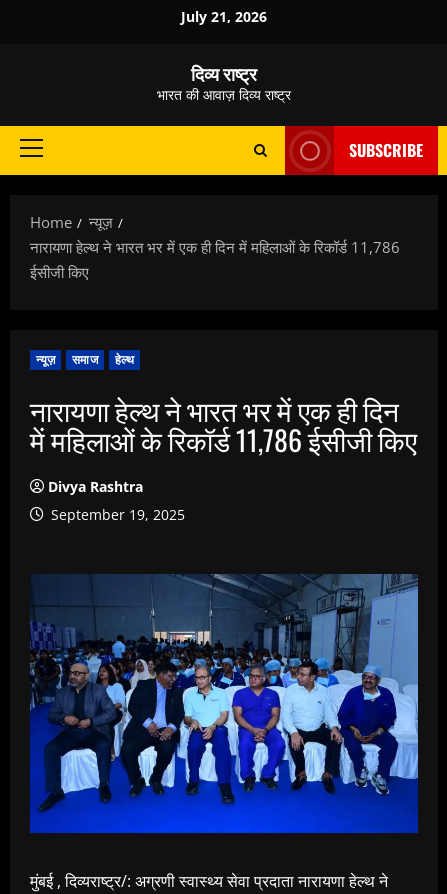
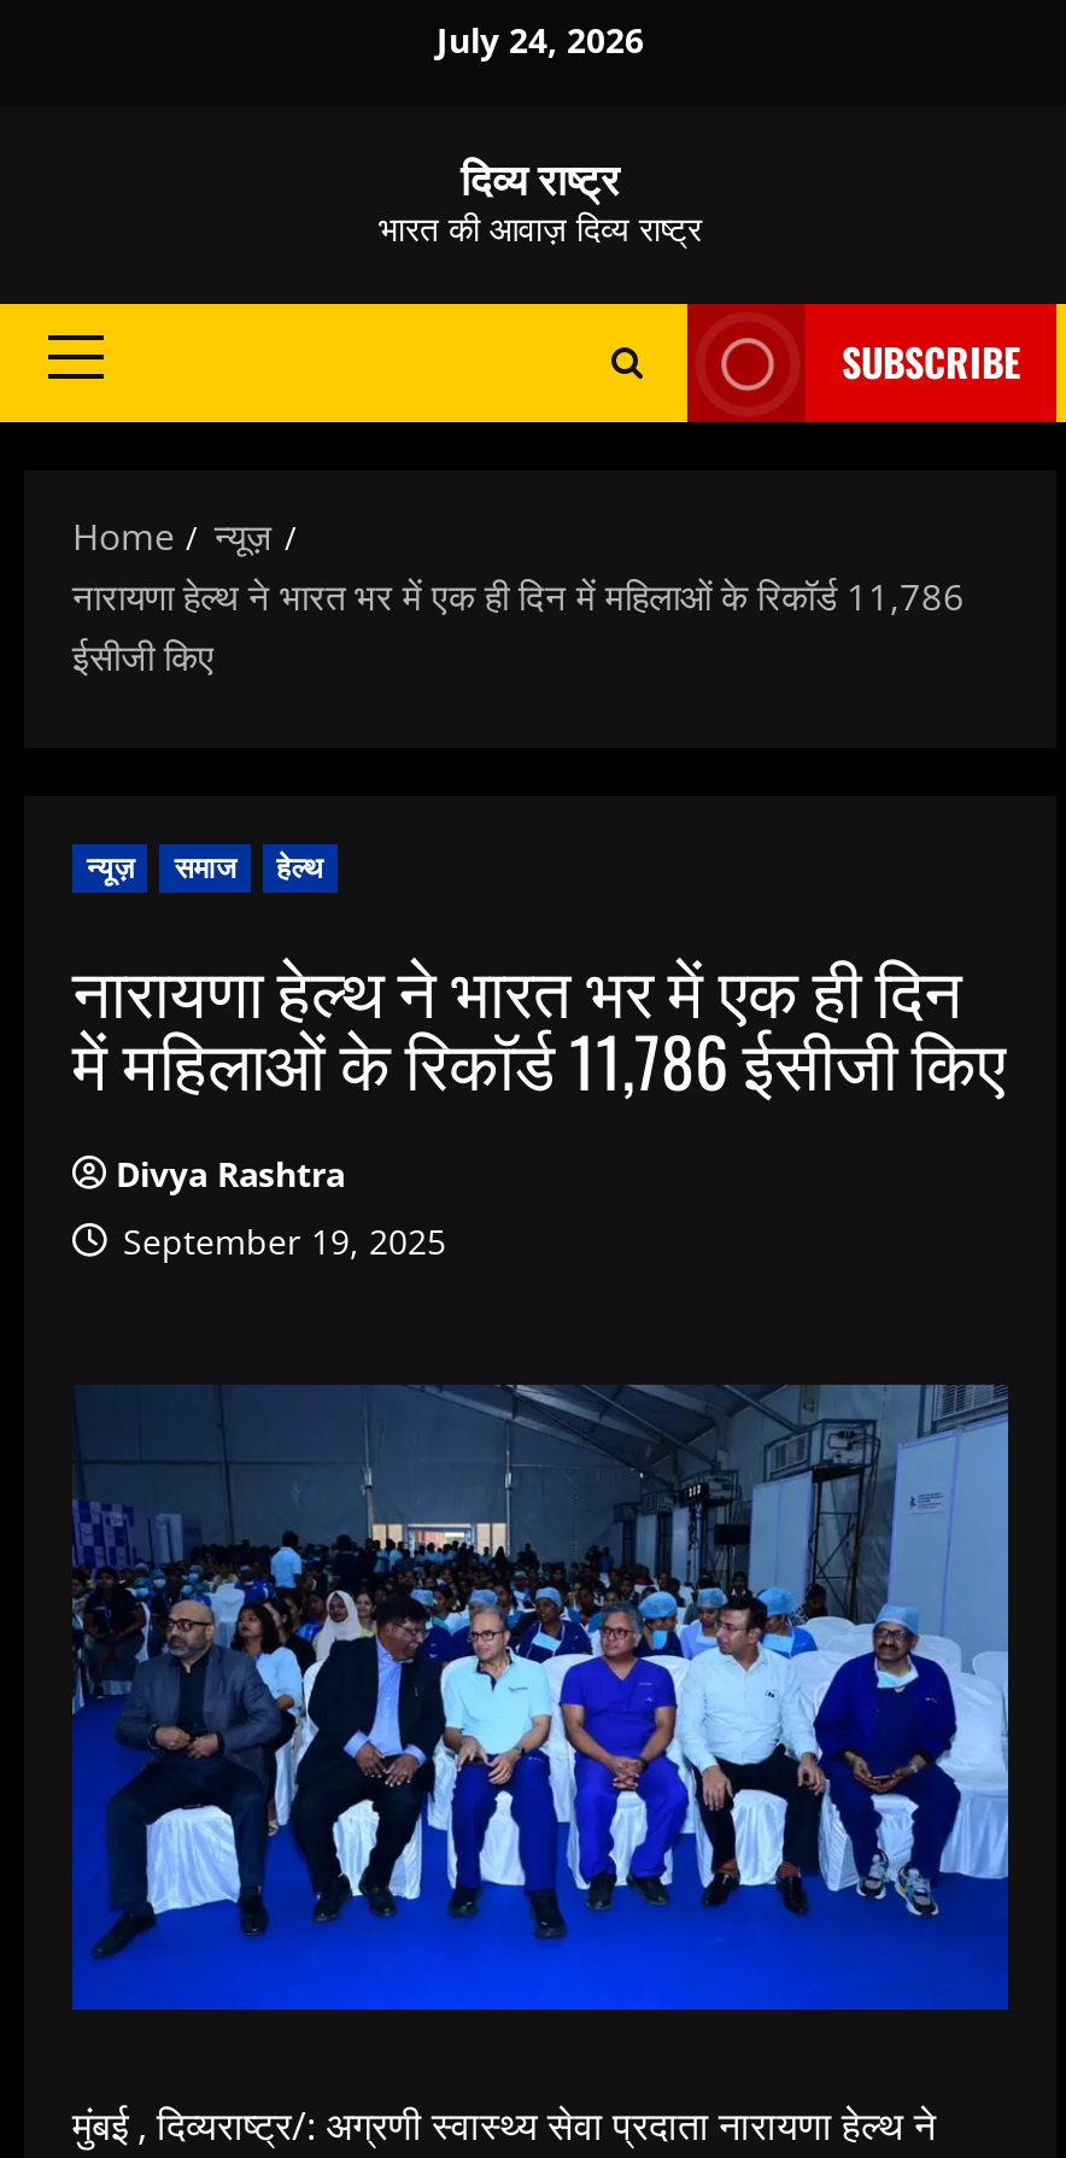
- July 21, 2026
+ July 24, 2026
